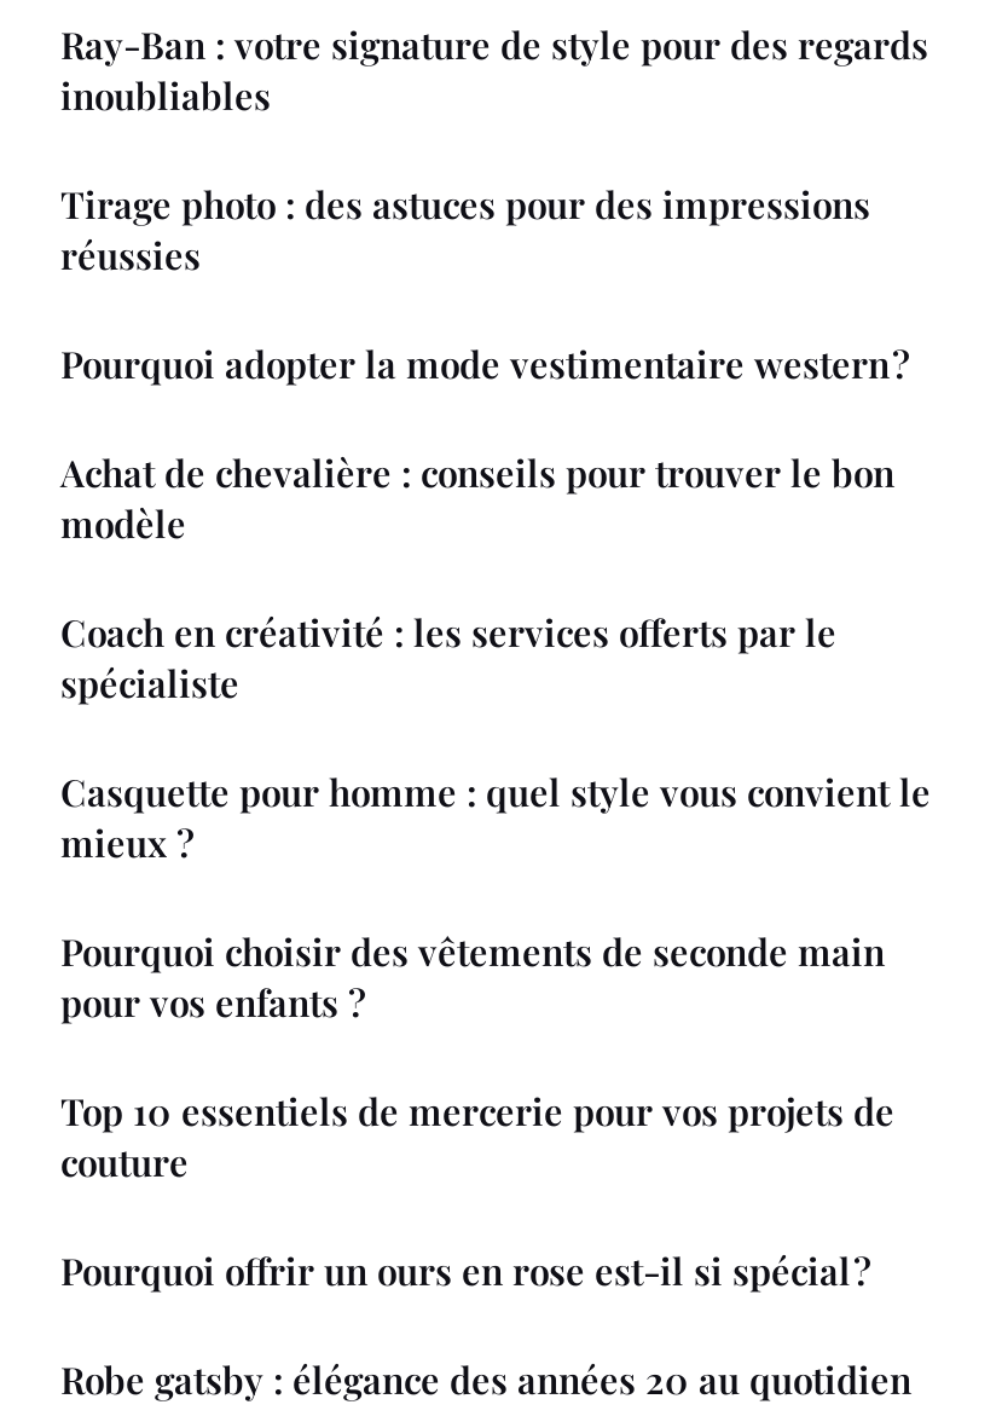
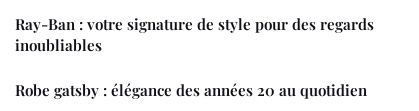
- Tirage photo : des astuces pour des impressions
- réussies
- Pourquoi adopter la mode vestimentaire western ?
- Achat de chevalière : conseils pour trouver le bon
- modèle
- Coach en créativité : les services offerts par le
- spécialiste
- Casquette pour homme : quel style vous convient le
- mieux ?
- Pourquoi choisir des vêtements de seconde main
- pour vos enfants ?
- Top 10 essentiels de mercerie pour vos projets de
- couture
- Pourquoi offrir un ours en rose est-il si spécial ?
